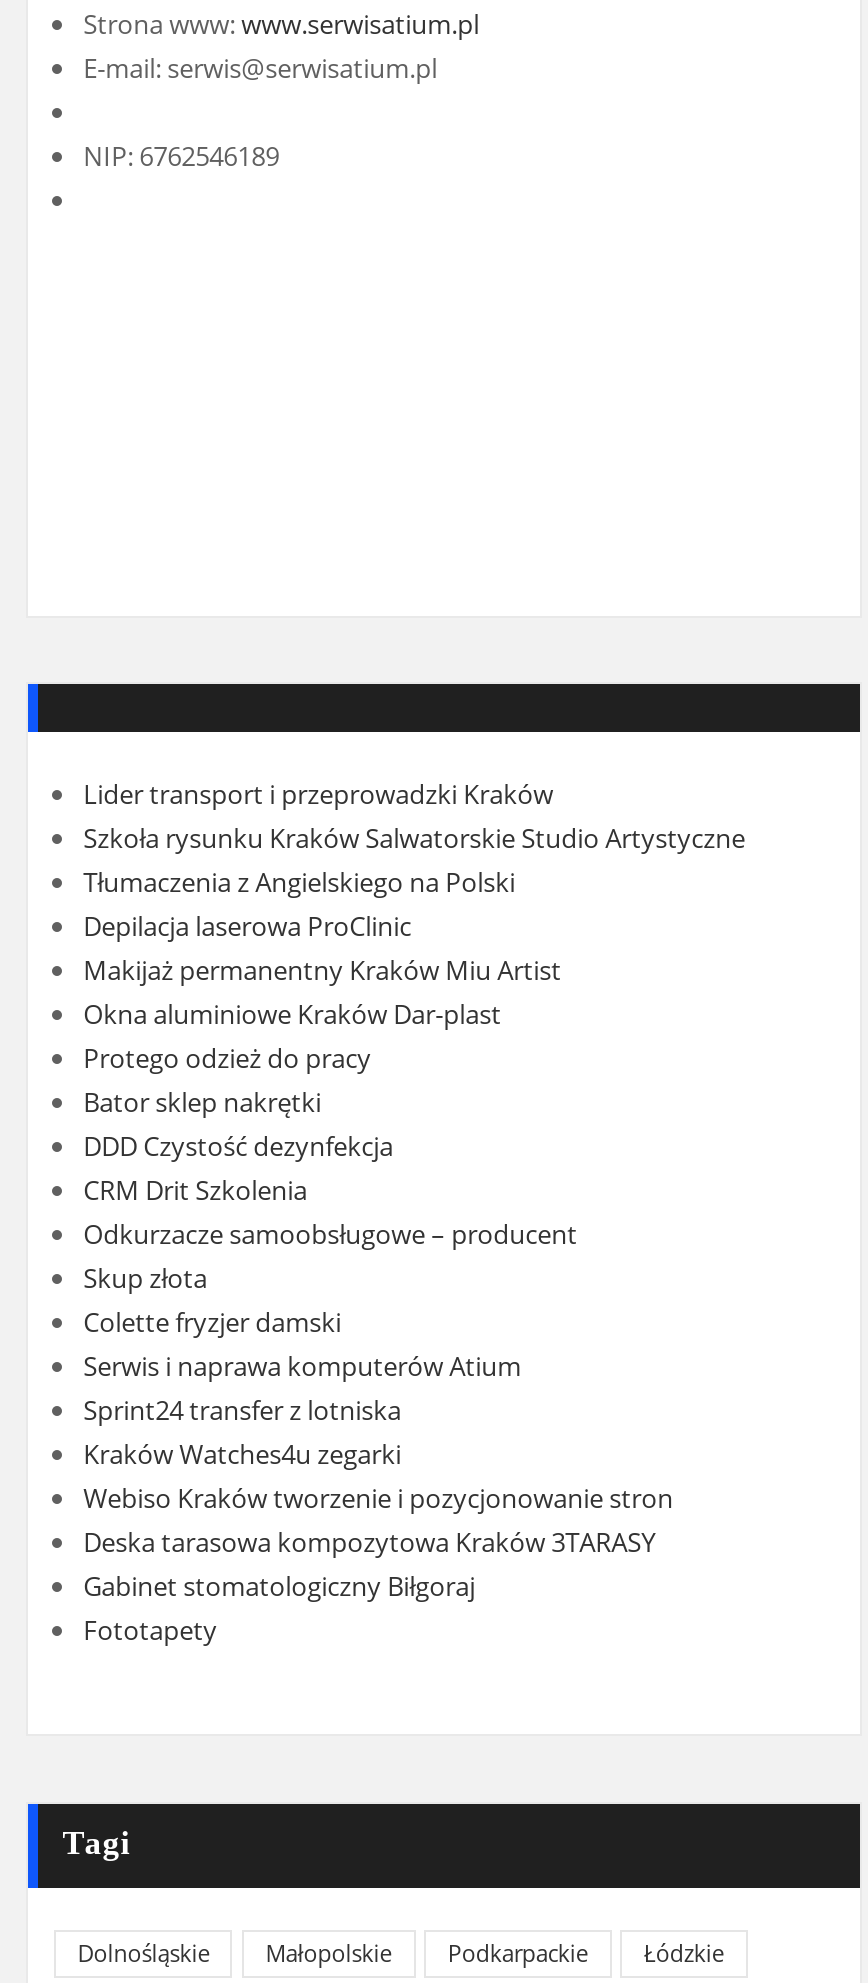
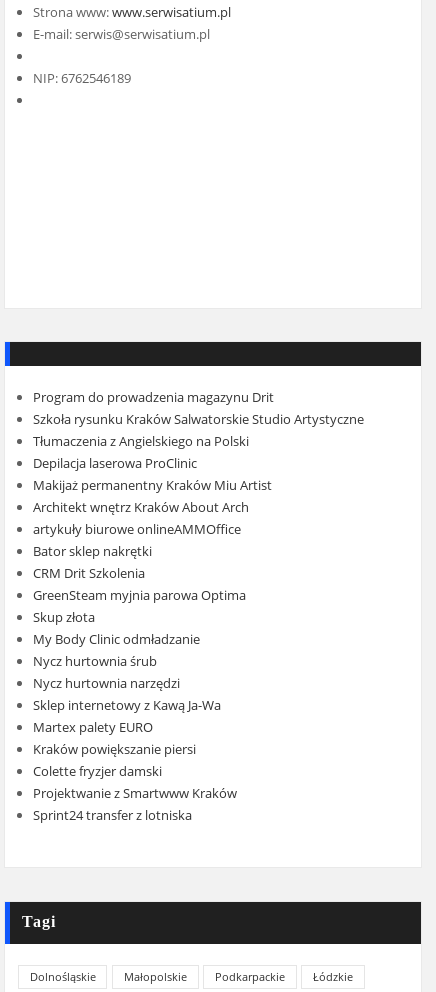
- Lider transport i przeprowadzki Kraków
+ Program do prowadzenia magazynu Drit

- Okna aluminiowe Kraków Dar-plast
- Protego odzież do pracy
+ Architekt wnętrz Kraków About Arch
+ artykuły biurowe onlineAMMOffice

- DDD Czystość dezynfekcja

moved up: CRM Drit Szkolenia

- Odkurzacze samoobsługowe – producent
+ GreenSteam myjnia parowa Optima

moved up: Skup złota

+ My Body Clinic odmładzanie
+ Nycz hurtownia śrub
+ Nycz hurtownia narzędzi
+ Sklep internetowy z Kawą Ja-Wa
+ Martex palety EURO
+ Kraków powiększanie piersi

moved down: Colette fryzjer damski

- Serwis i naprawa komputerów Atium
+ Projektwanie z Smartwww Kraków

moved down: Sprint24 transfer z lotniska

- Kraków Watches4u zegarki
- Webiso Kraków tworzenie i pozycjonowanie stron
- Deska tarasowa kompozytowa Kraków 3TARASY
- Gabinet stomatologiczny Biłgoraj
- Fototapety
